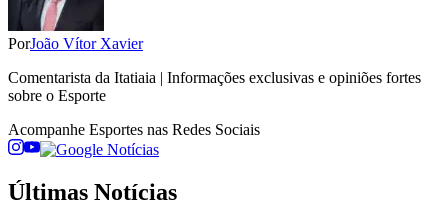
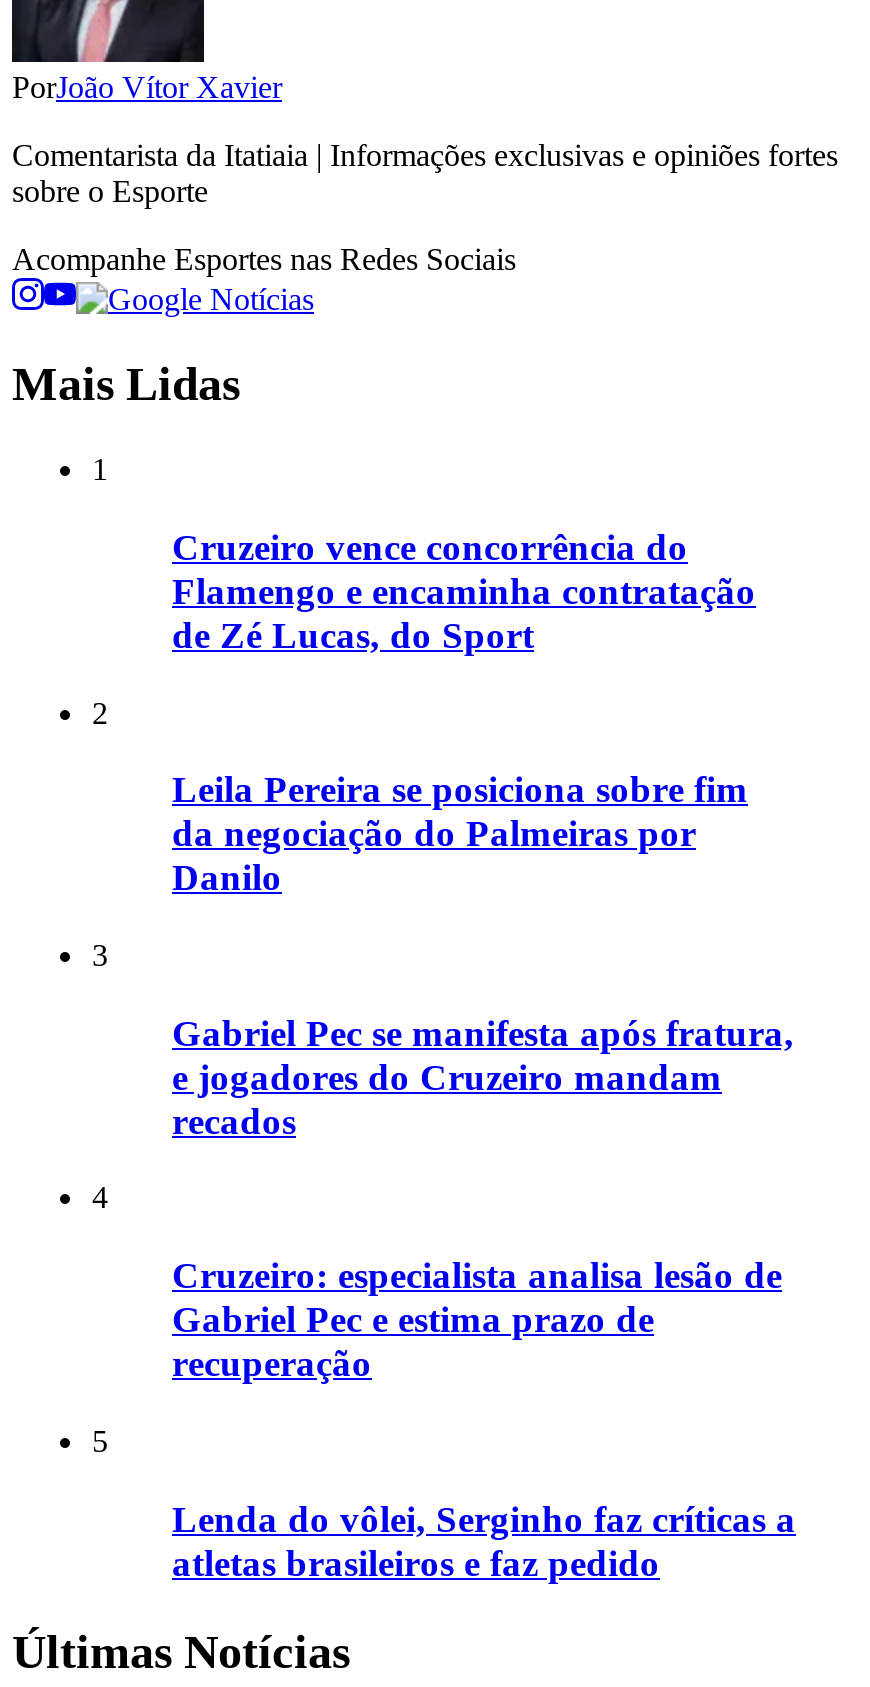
+ Mais Lidas
+ 1
+ Cruzeiro vence concorrência do
+ Flamengo e encaminha contratação
+ de Zé Lucas, do Sport
+ 2
+ Leila Pereira se posiciona sobre fim
+ da negociação do Palmeiras por
+ Danilo
+ 3
+ Gabriel Pec se manifesta após fratura,
+ e jogadores do Cruzeiro mandam
+ recados
+ 4
+ Cruzeiro: especialista analisa lesão de
+ Gabriel Pec e estima prazo de
+ recuperação
+ 5
+ Lenda do vôlei, Serginho faz críticas a
+ atletas brasileiros e faz pedido
